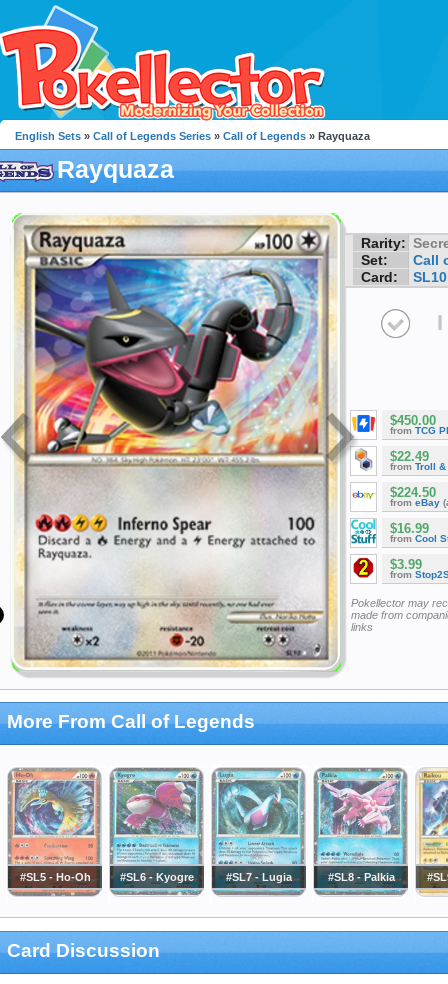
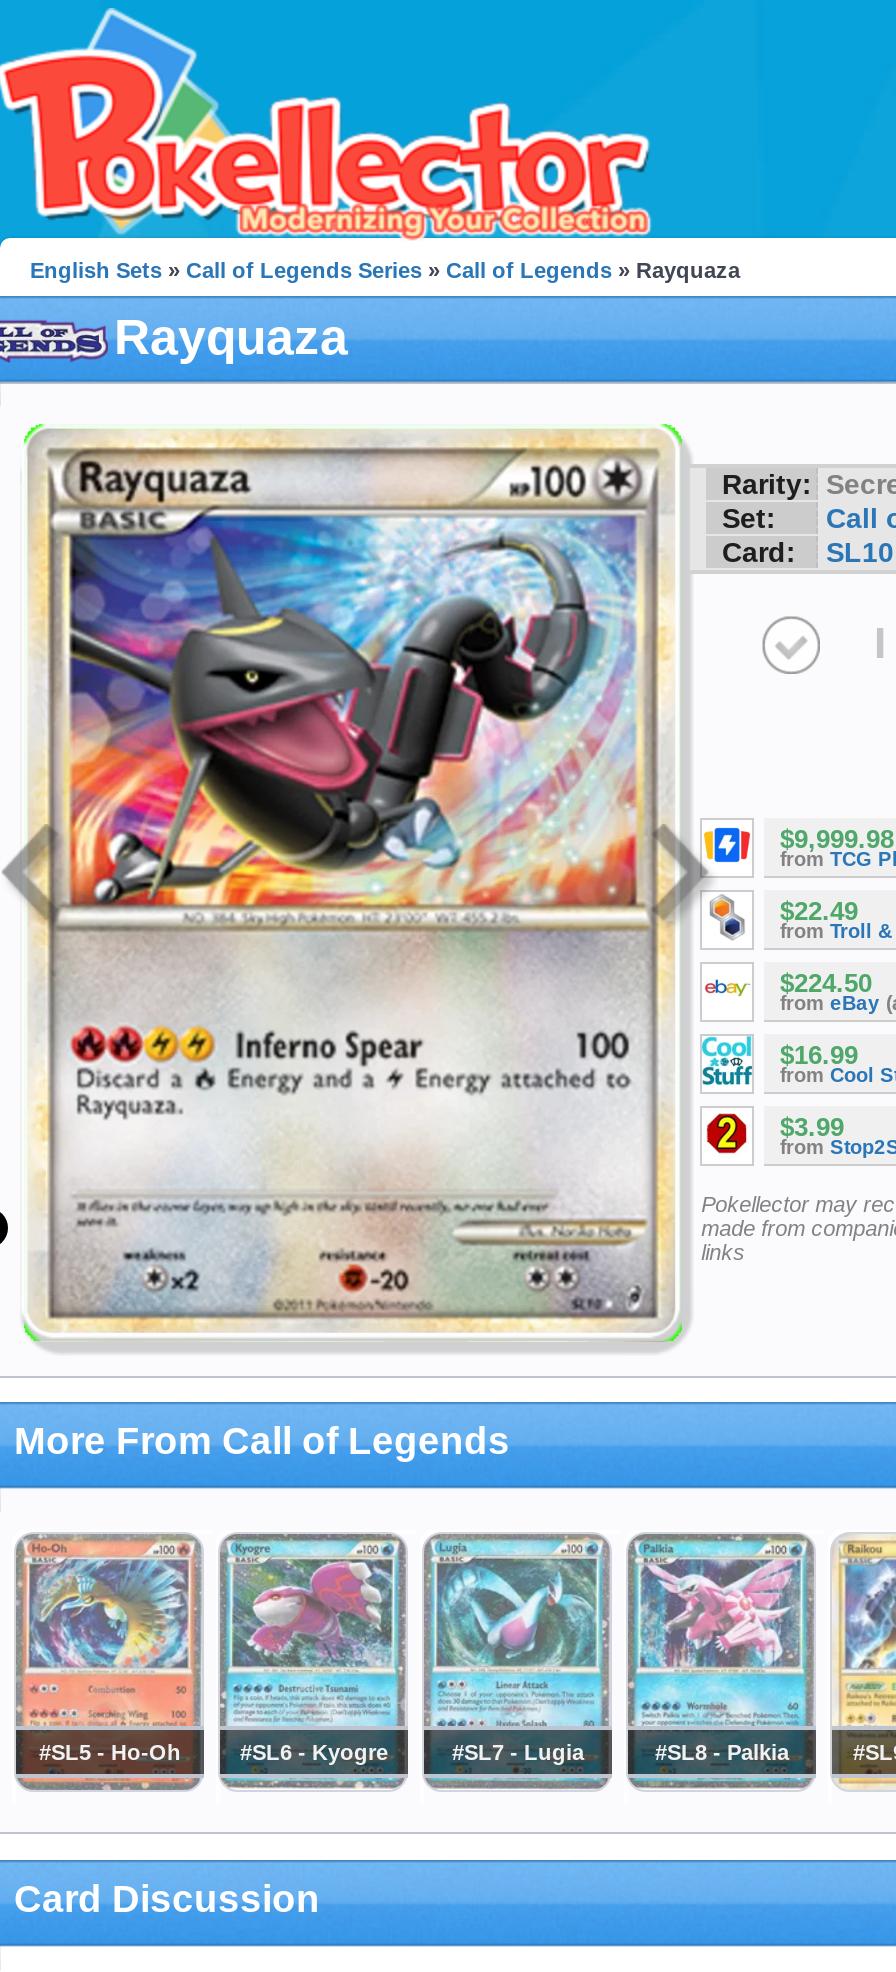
- $450.00
+ $9,999.98
